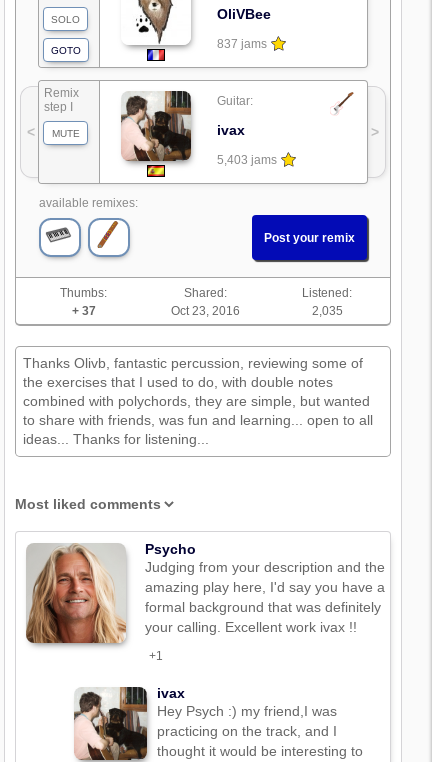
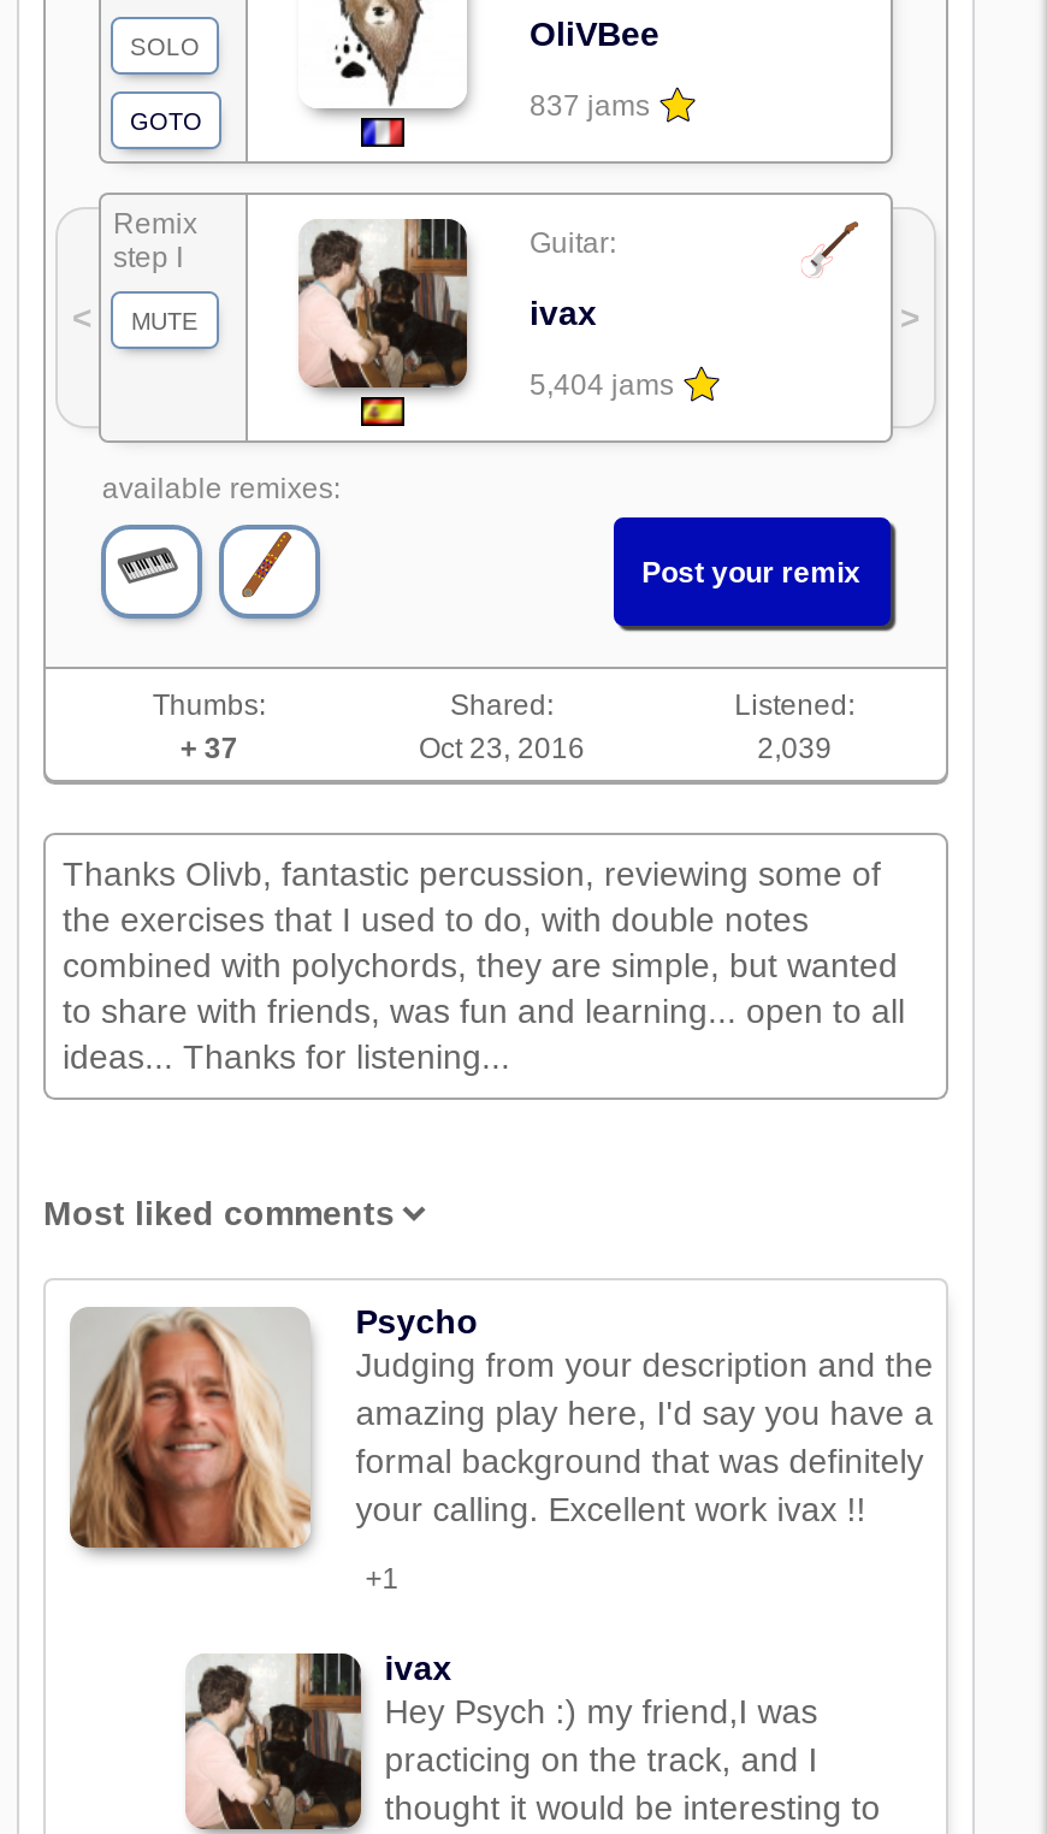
- 5,403 jams
+ 5,404 jams

- 2,035
+ 2,039
